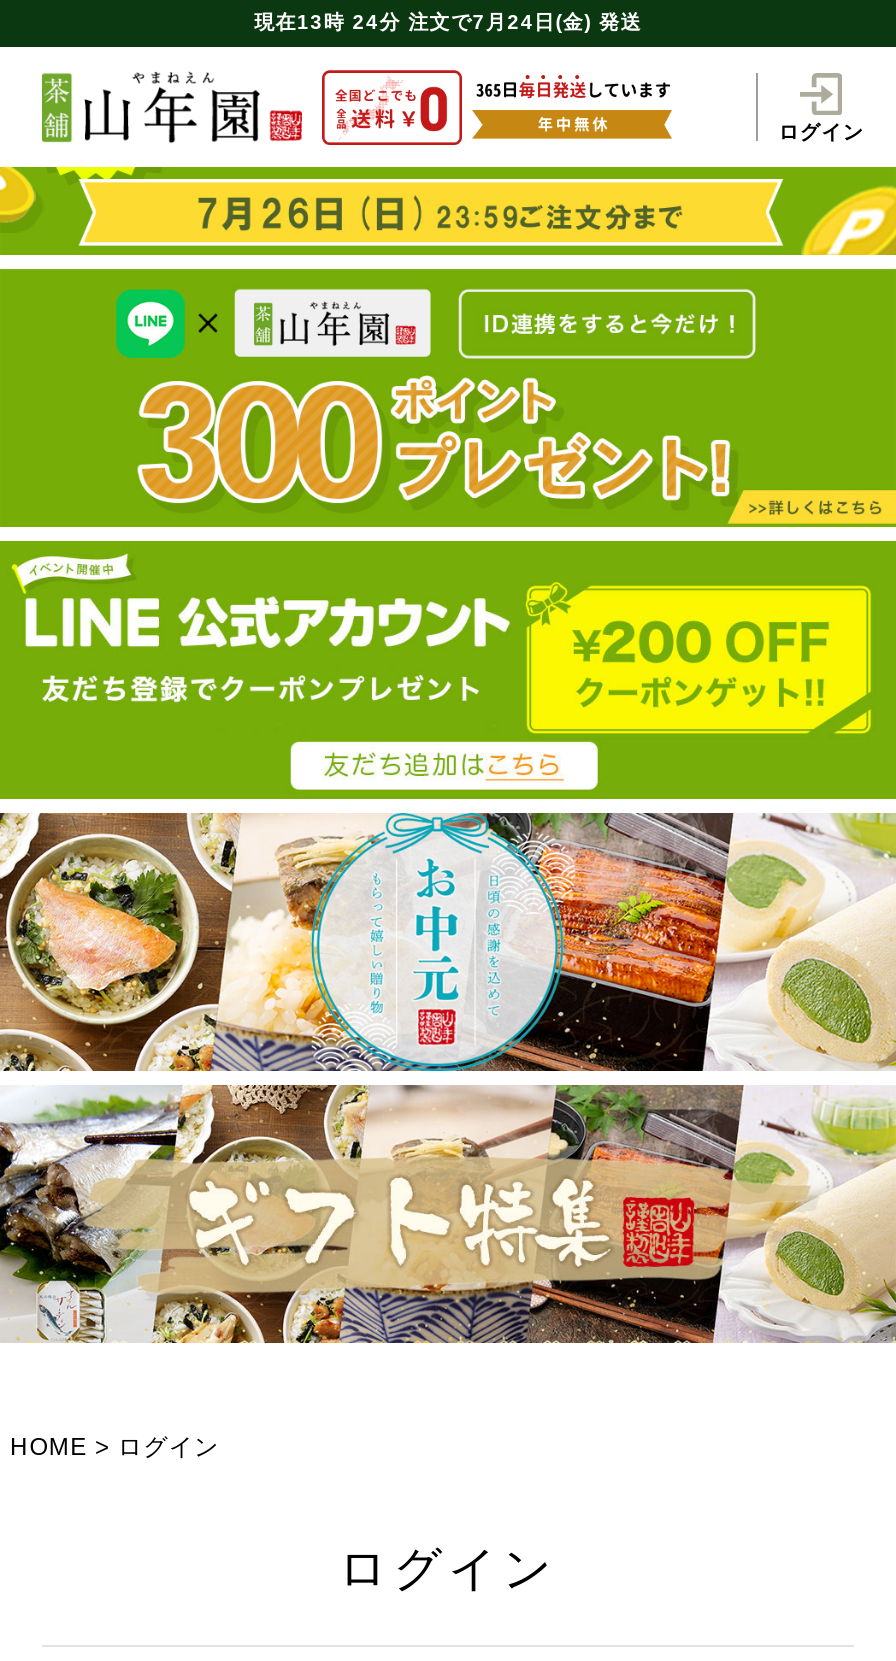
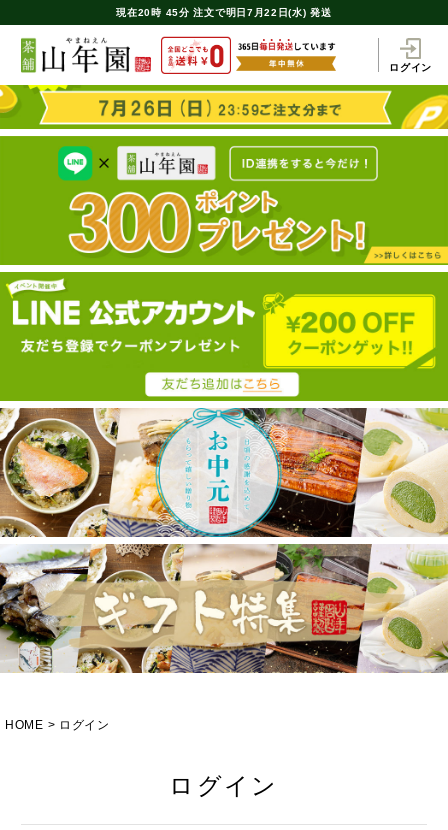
- 現在13時 24分注文で7月24日(金) 発送
+ 現在20時 45分注文で明日7月22日(水) 発送
